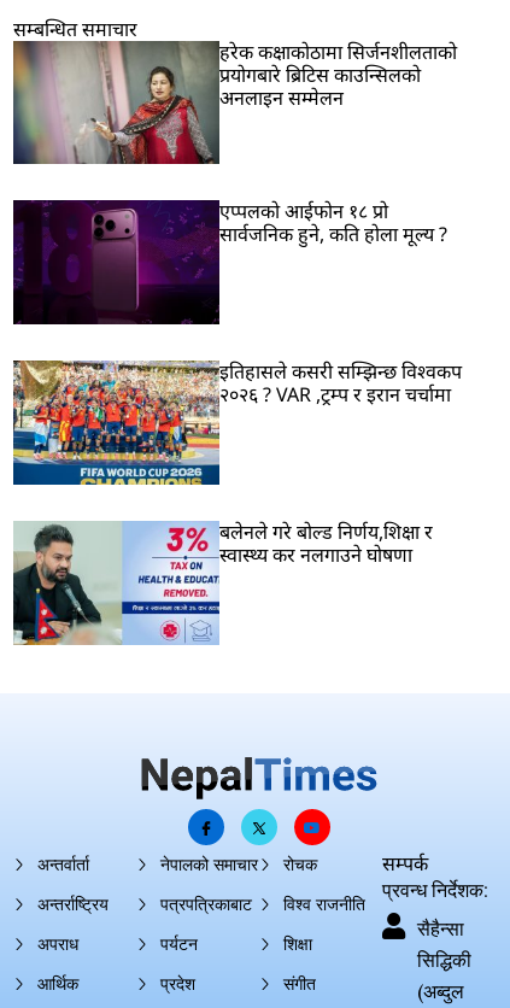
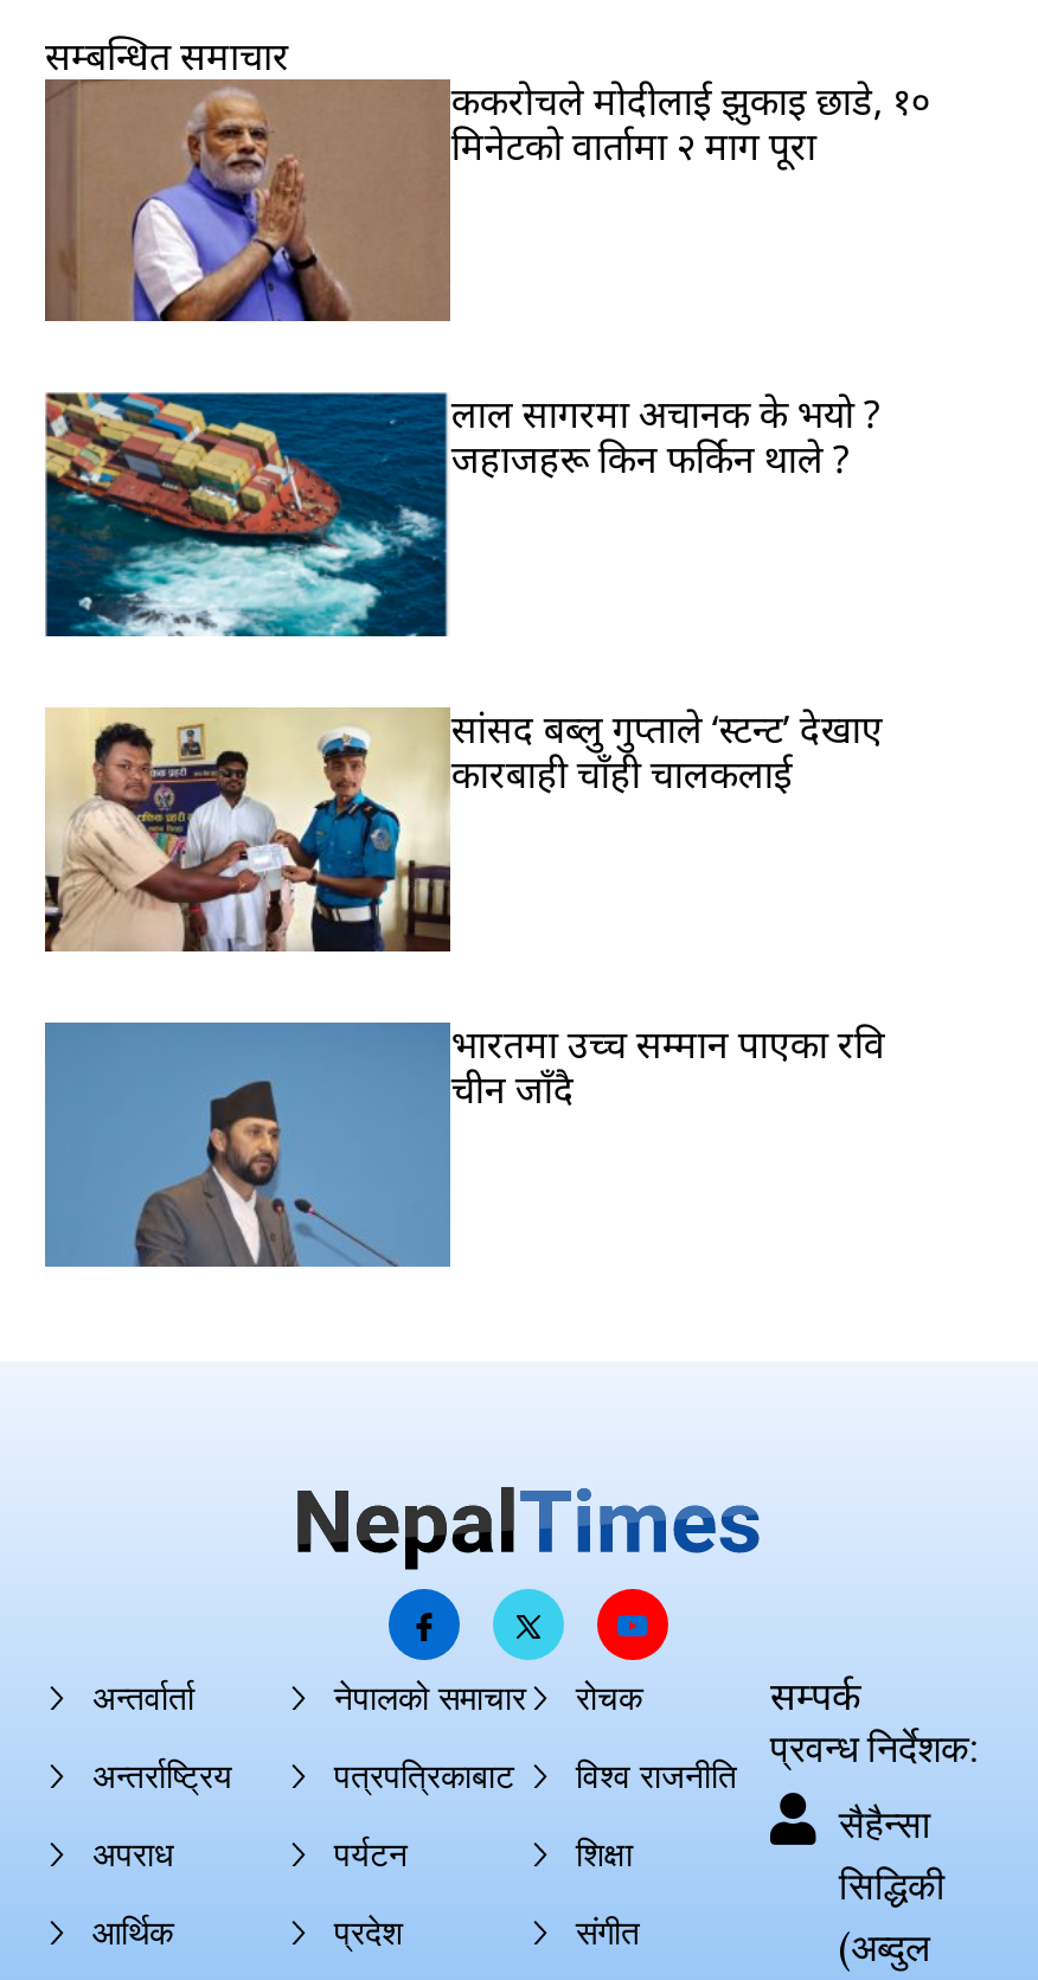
- [image]
- हरेक कक्षाकोठामा सिर्जनशीलताको
- प्रयोगबारे ब्रिटिस काउन्सिलको
- अनलाइन सम्मेलन
+ [image]
+ ककरोचले मोदीलाई झुकाइ छाडे, १०
+ मिनेटको वार्तामा २ माग पूरा

- [image]
- एप्पलको आईफोन १८ प्रो
- सार्वजनिक हुने, कति होला मूल्य ?
+ [image]
+ लाल सागरमा अचानक के भयो ?
+ जहाजहरू किन फर्किन थाले ?

- [image]
- इतिहासले कसरी सम्झिन्छ विश्वकप
- २०२६ ? VAR ,ट्रम्प र इरान चर्चामा
+ [image]
+ सांसद बब्लु गुप्ताले ‘स्टन्ट’ देखाए
+ कारबाही चाँही चालकलाई

- [image]
- बलेनले गरे बोल्ड निर्णय,शिक्षा र
- स्वास्थ्य कर नलगाउने घोषणा
+ [image]
+ भारतमा उच्च सम्मान पाएका रवि
+ चीन जाँदै
